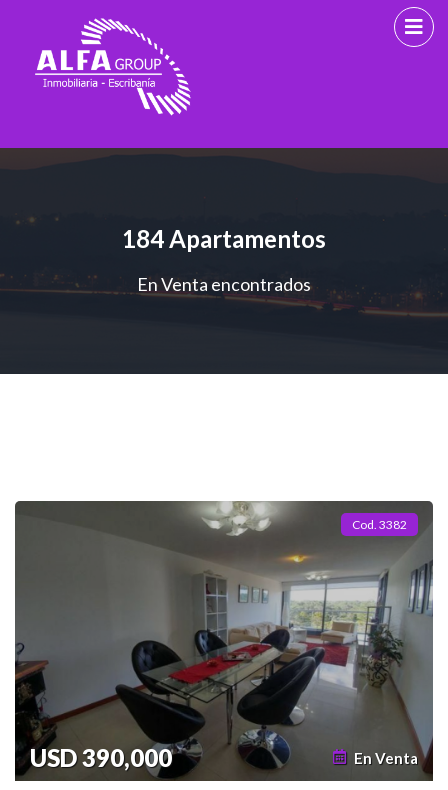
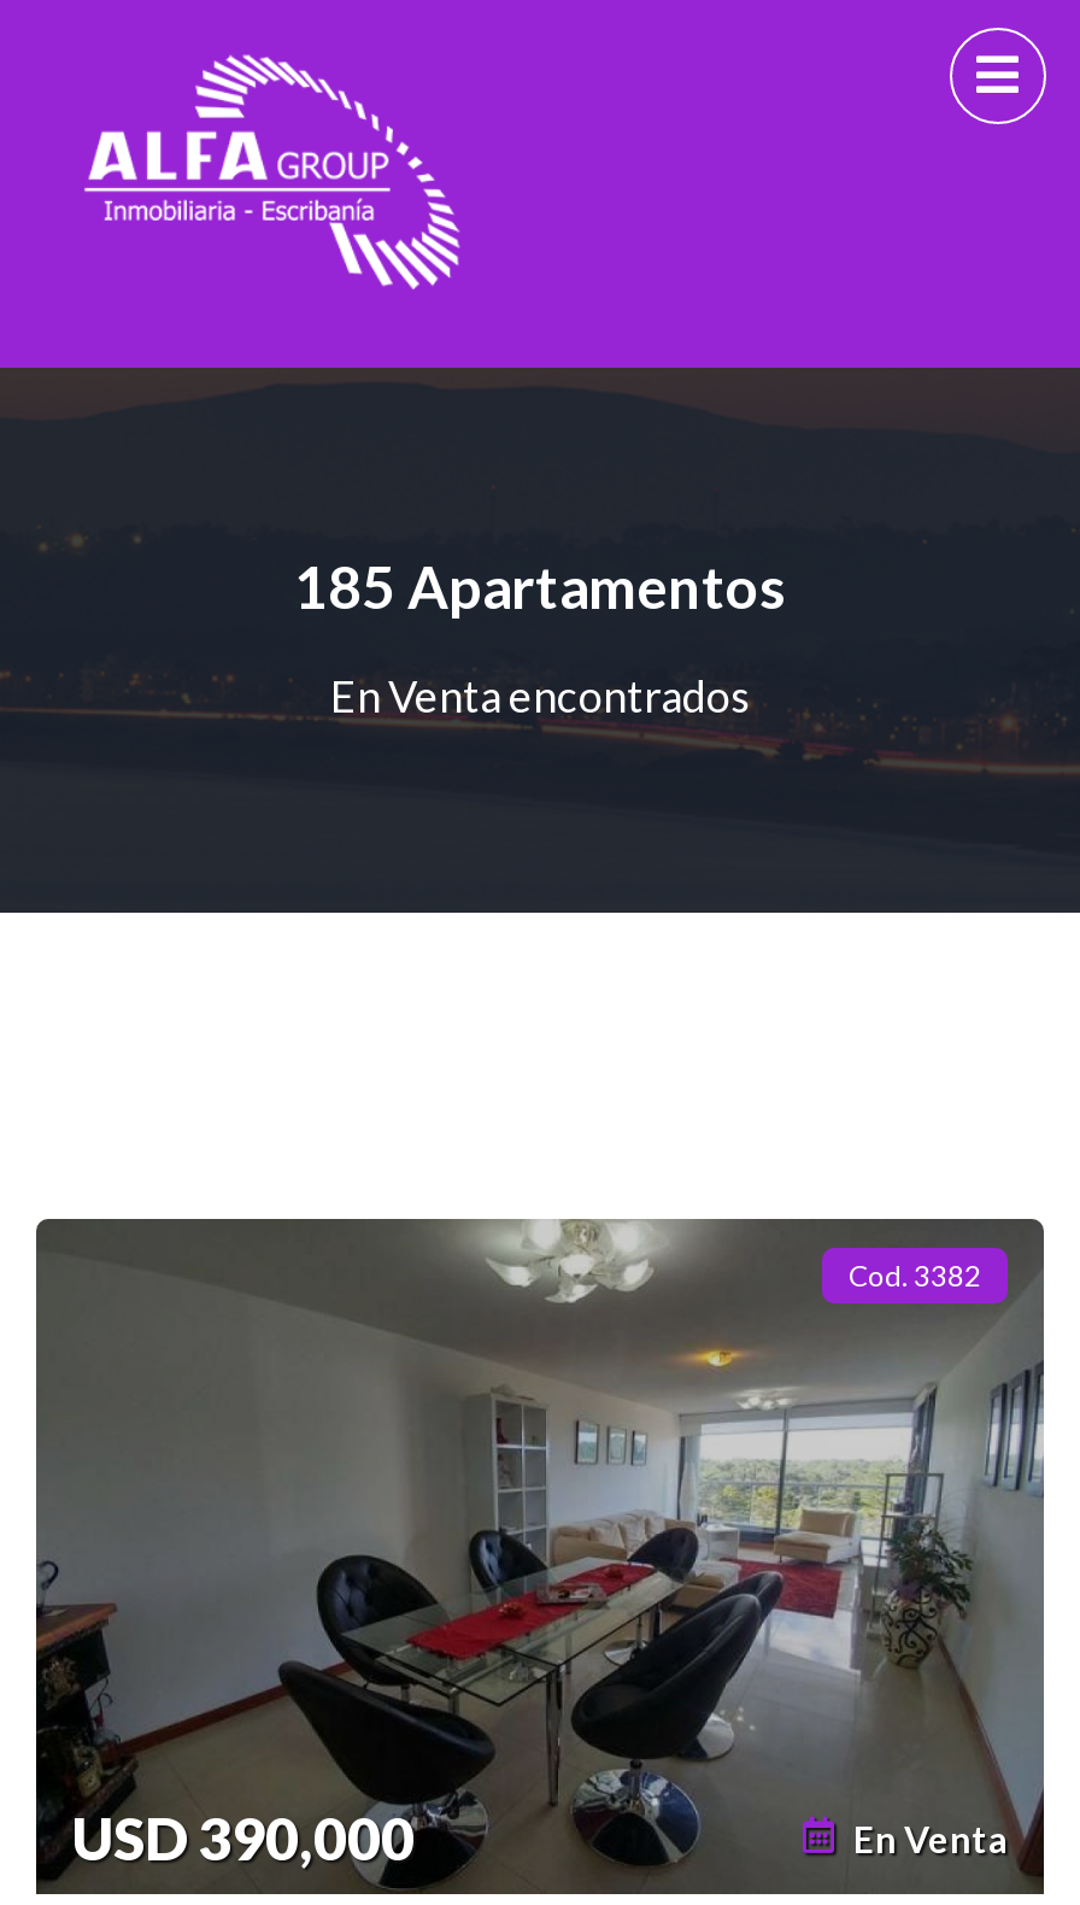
- 184 Apartamentos
+ 185 Apartamentos
